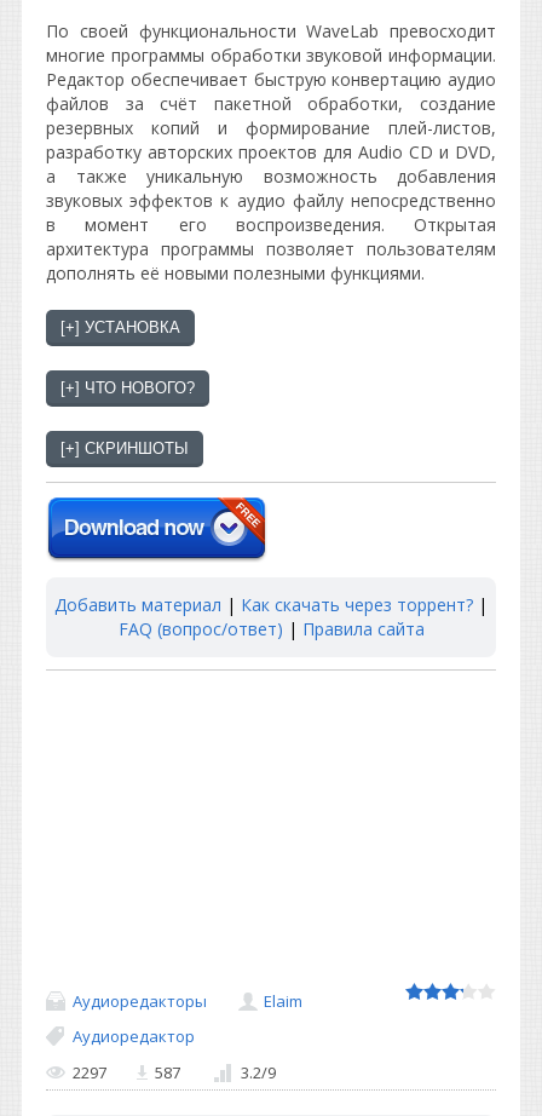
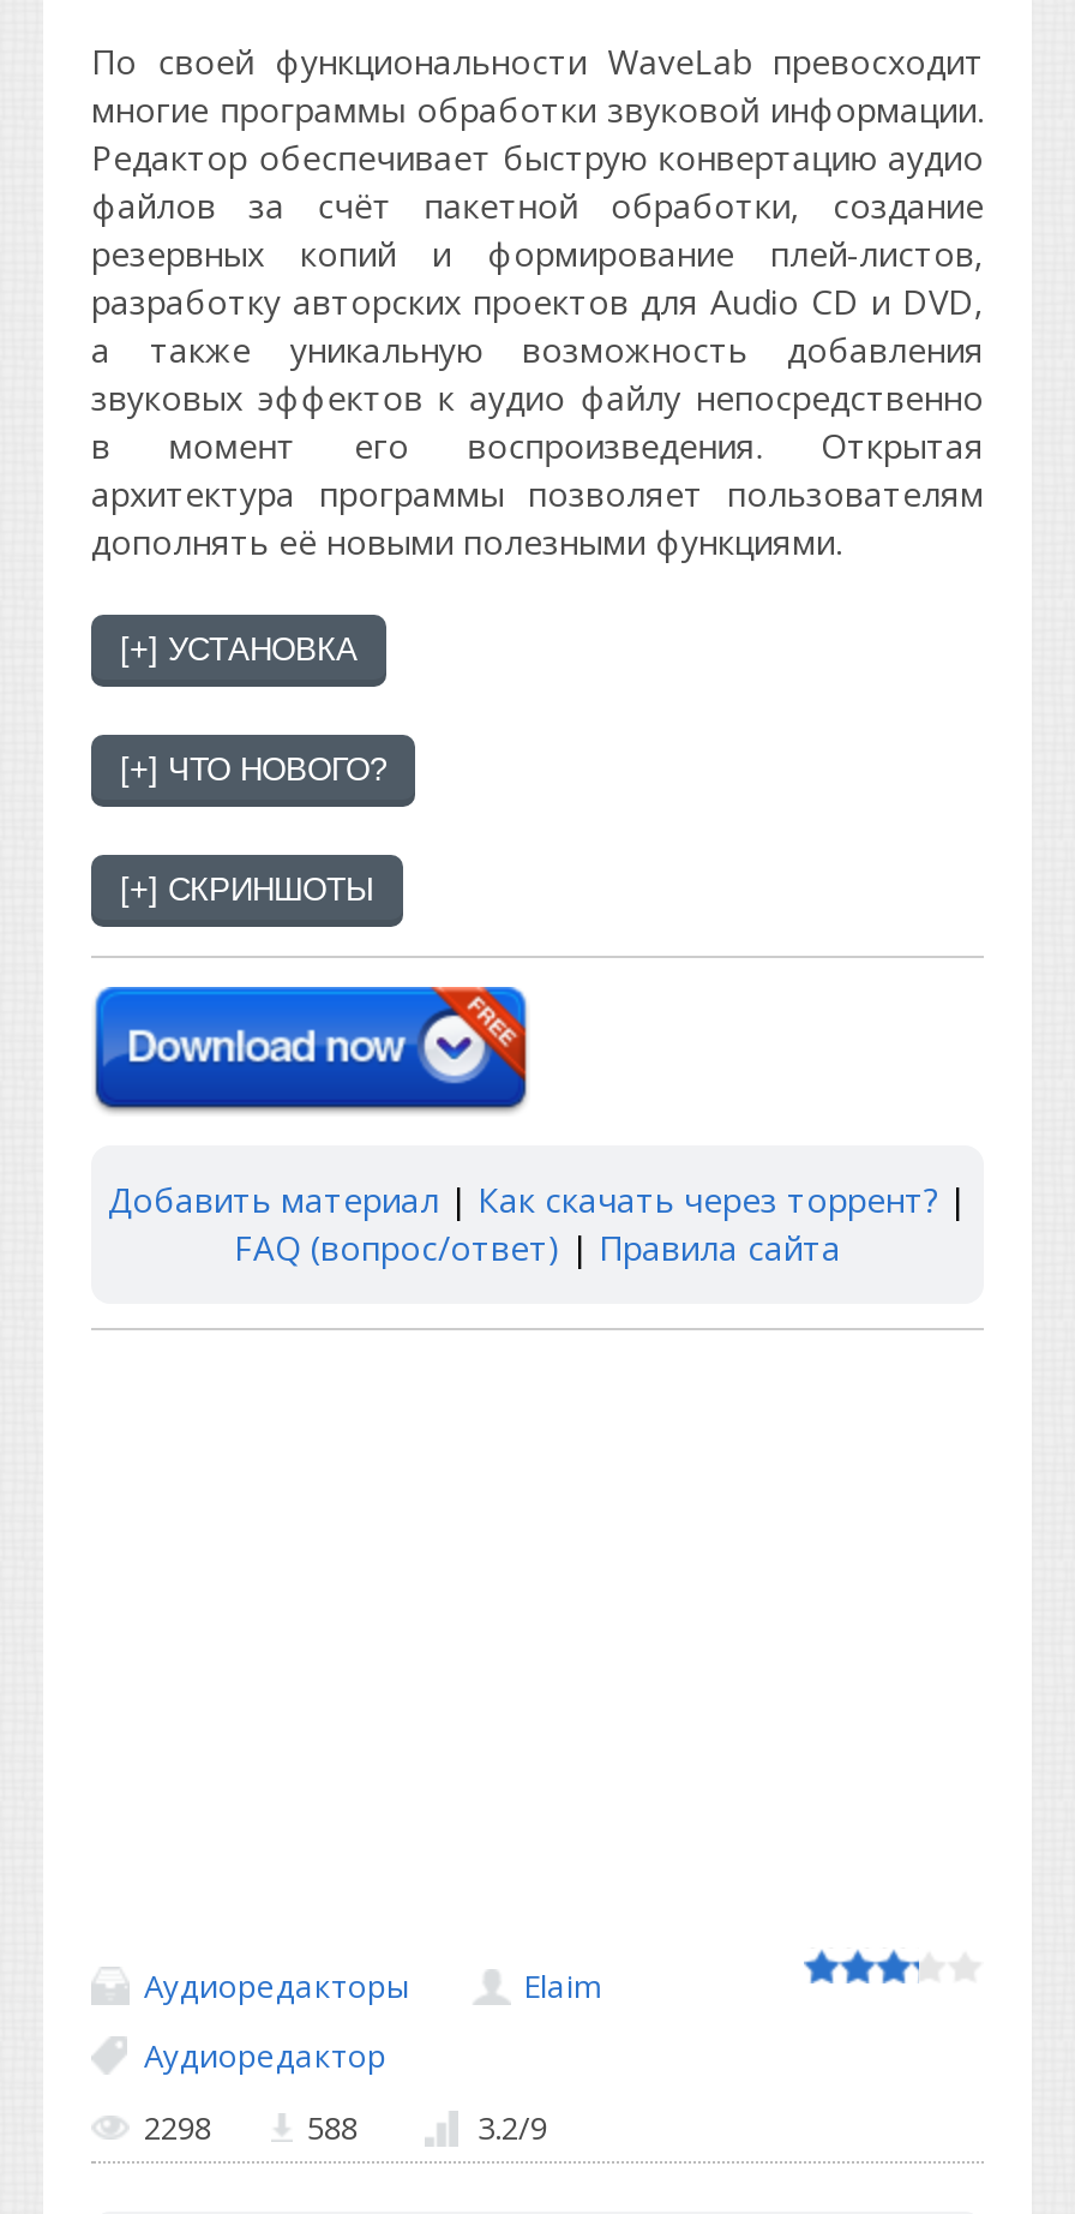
- 2297
+ 2298

- 587
+ 588
